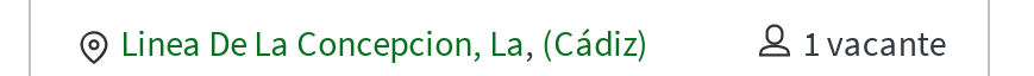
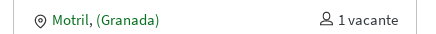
- Linea De La Concepcion, La, (Cádiz)
+ Motril, (Granada)
